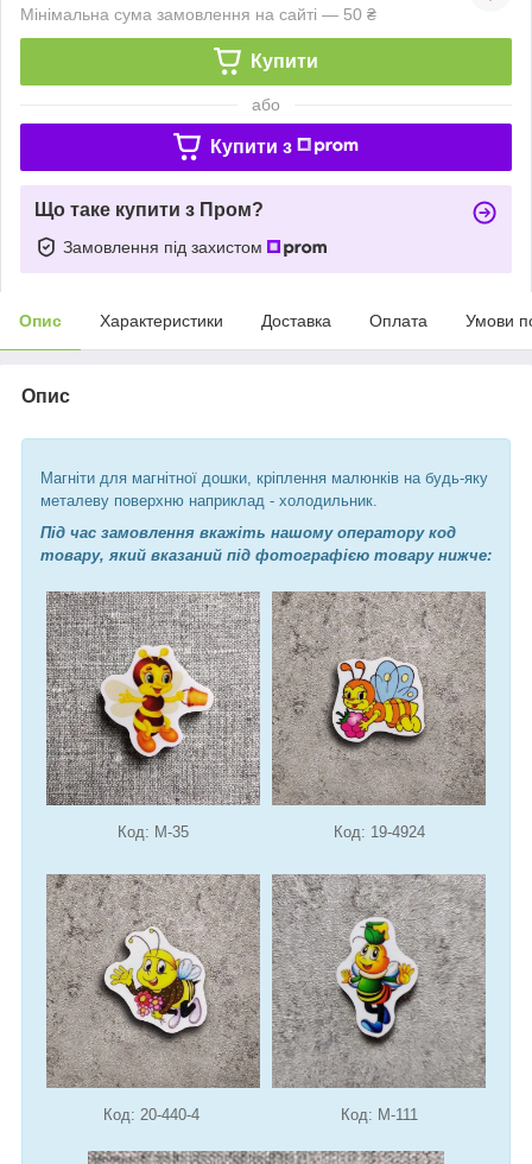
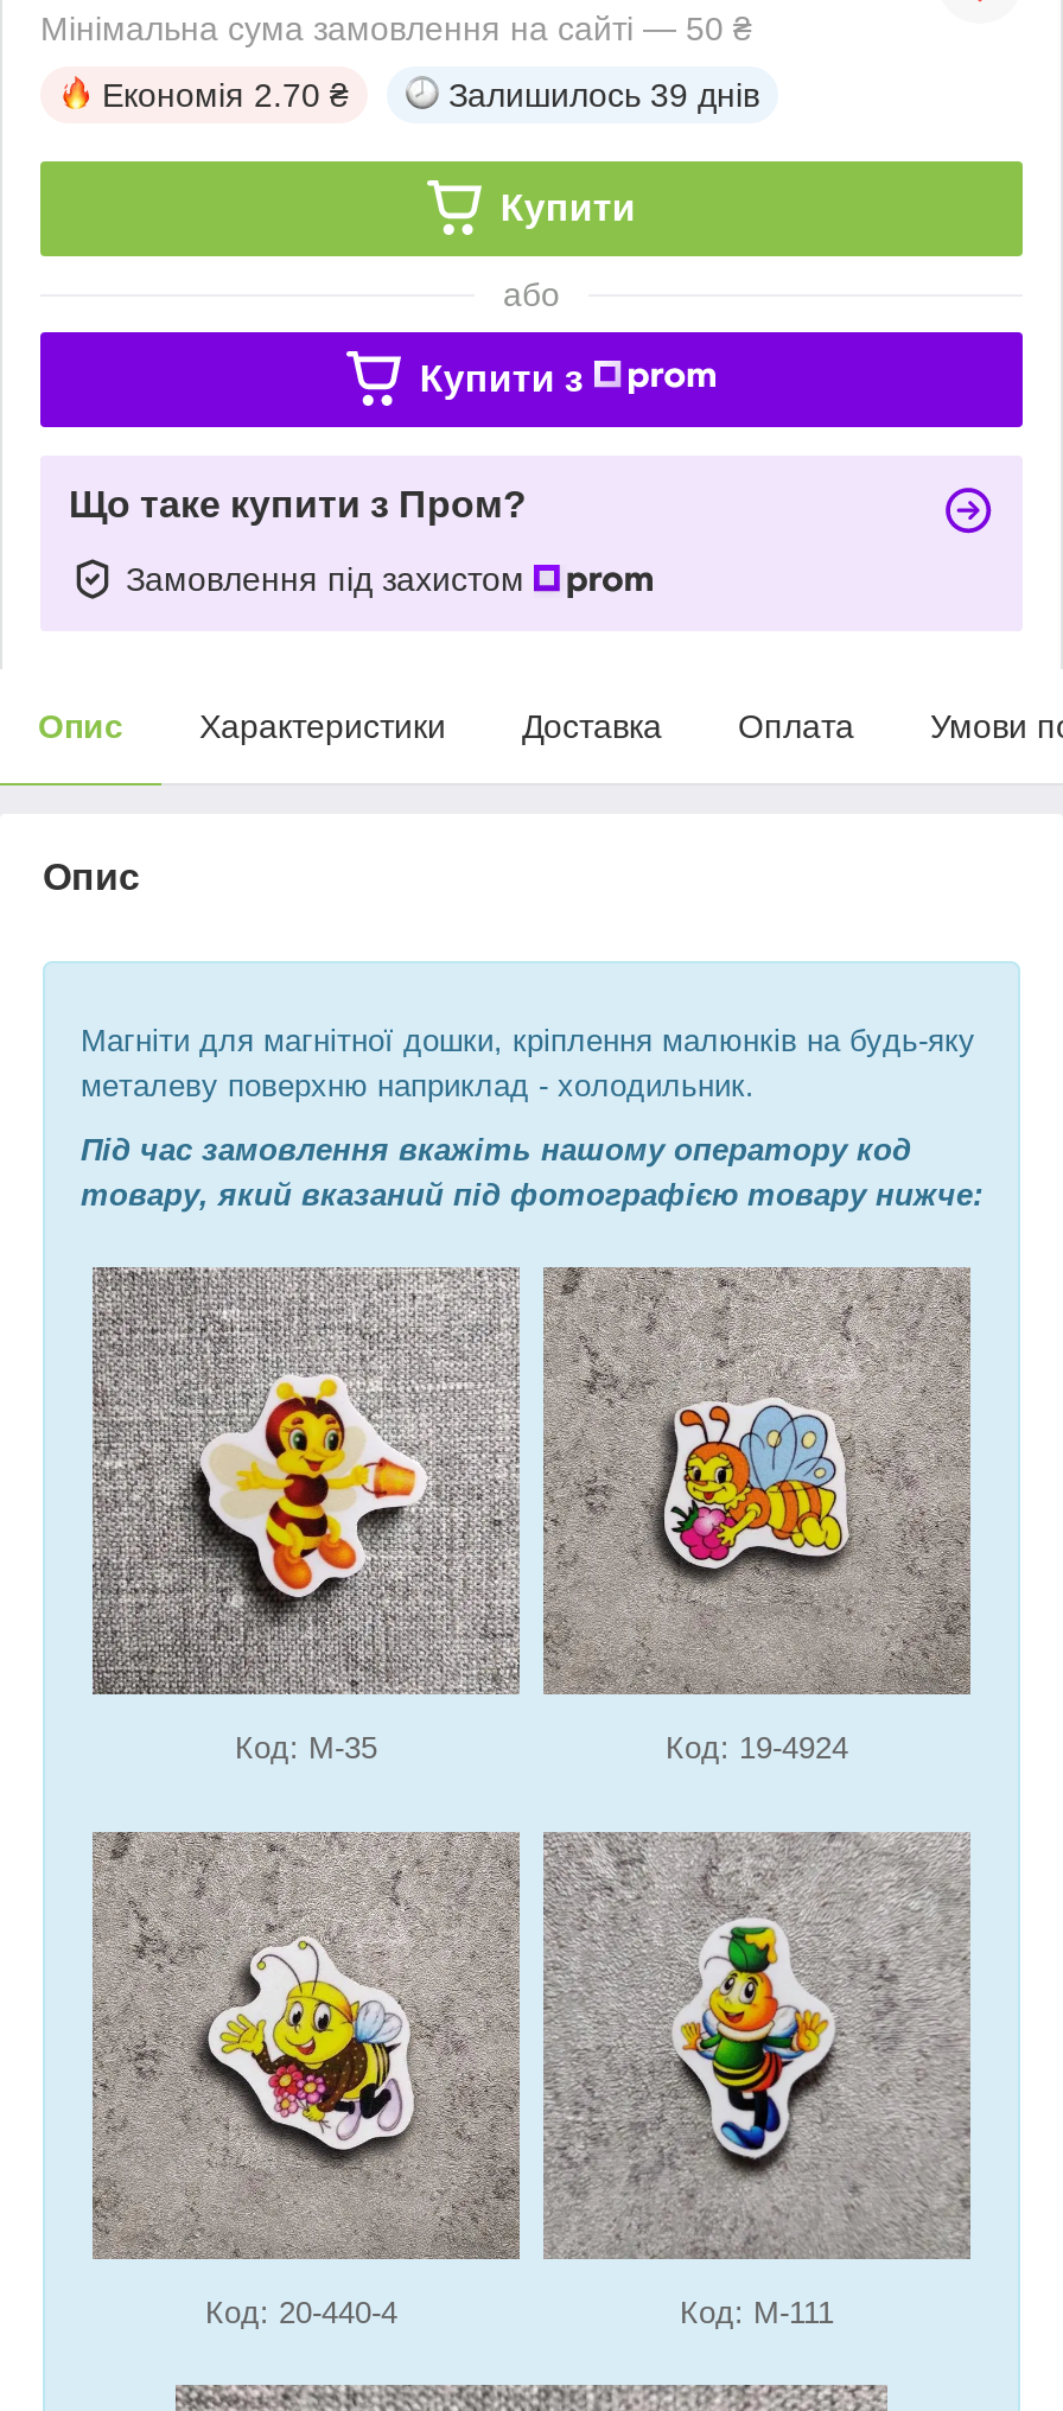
+ Економія 2.70 ₴
+ Залишилось 39 днів
